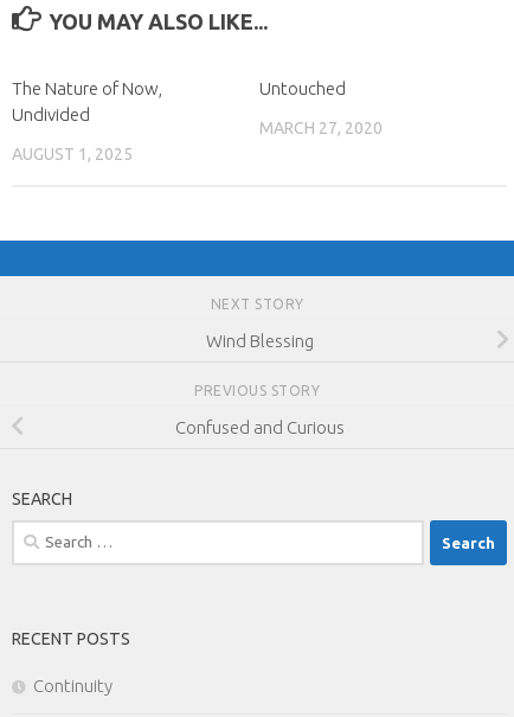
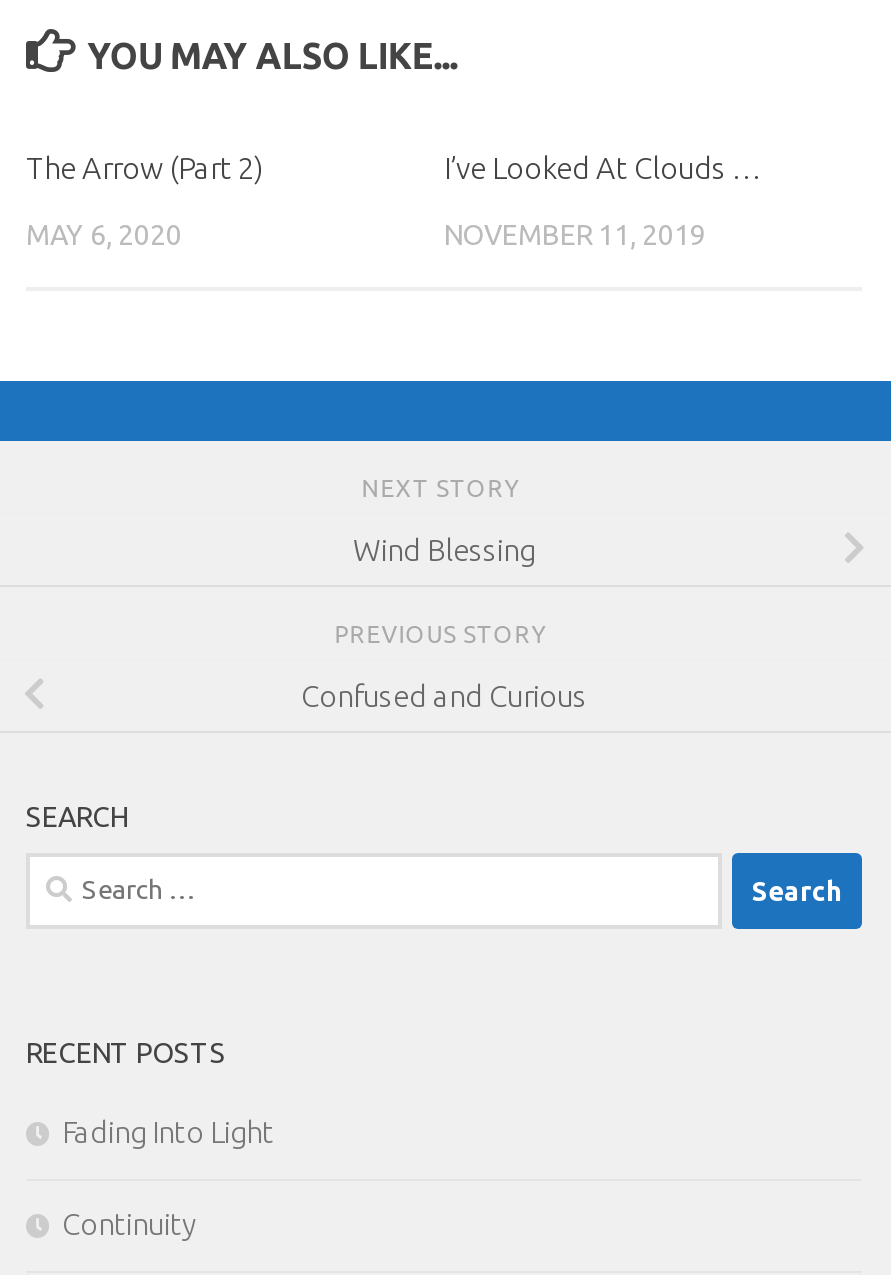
- The Nature of Now,
- Undivided
+ The Arrow (Part 2)

- Untouched
+ I’ve Looked At Clouds …

- MARCH 27, 2020
+ NOVEMBER 11, 2019

- AUGUST 1, 2025
+ MAY 6, 2020

moved up: NEXT STORY | Wind Blessing | PREVIOUS STORY | Confused and Curious | SEARCH | RECENT POSTS

+ Fading Into Light
